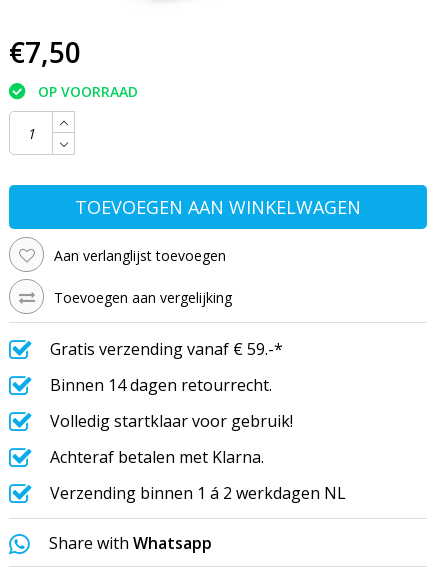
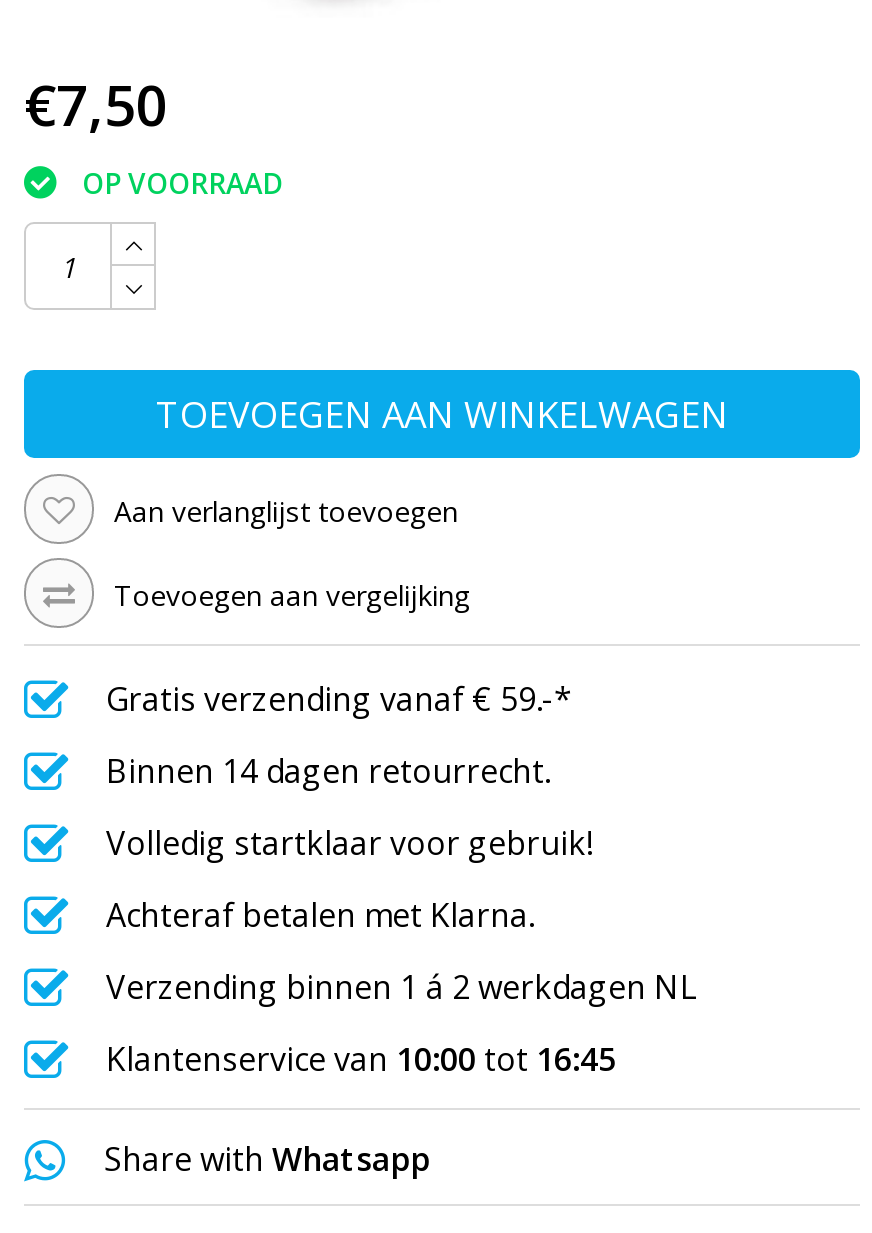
+ Klantenservice van 10:00 tot 16:45
